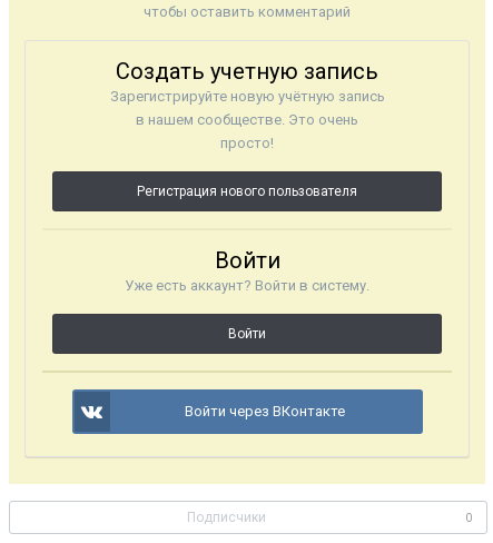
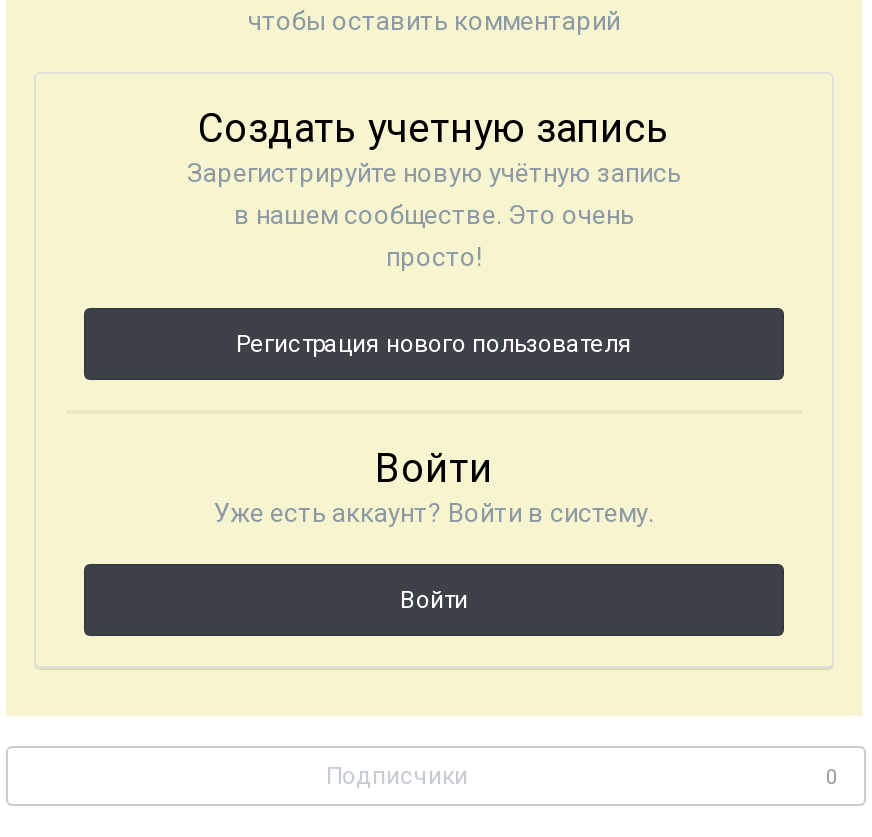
- Войти через ВКонтакте
